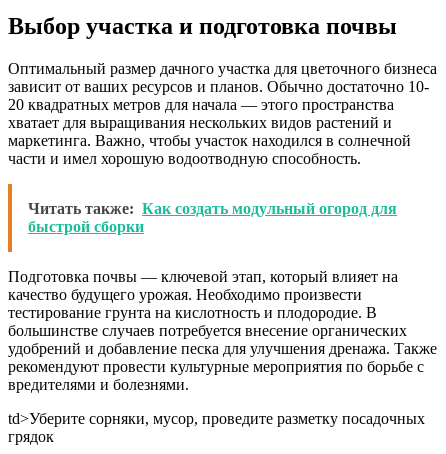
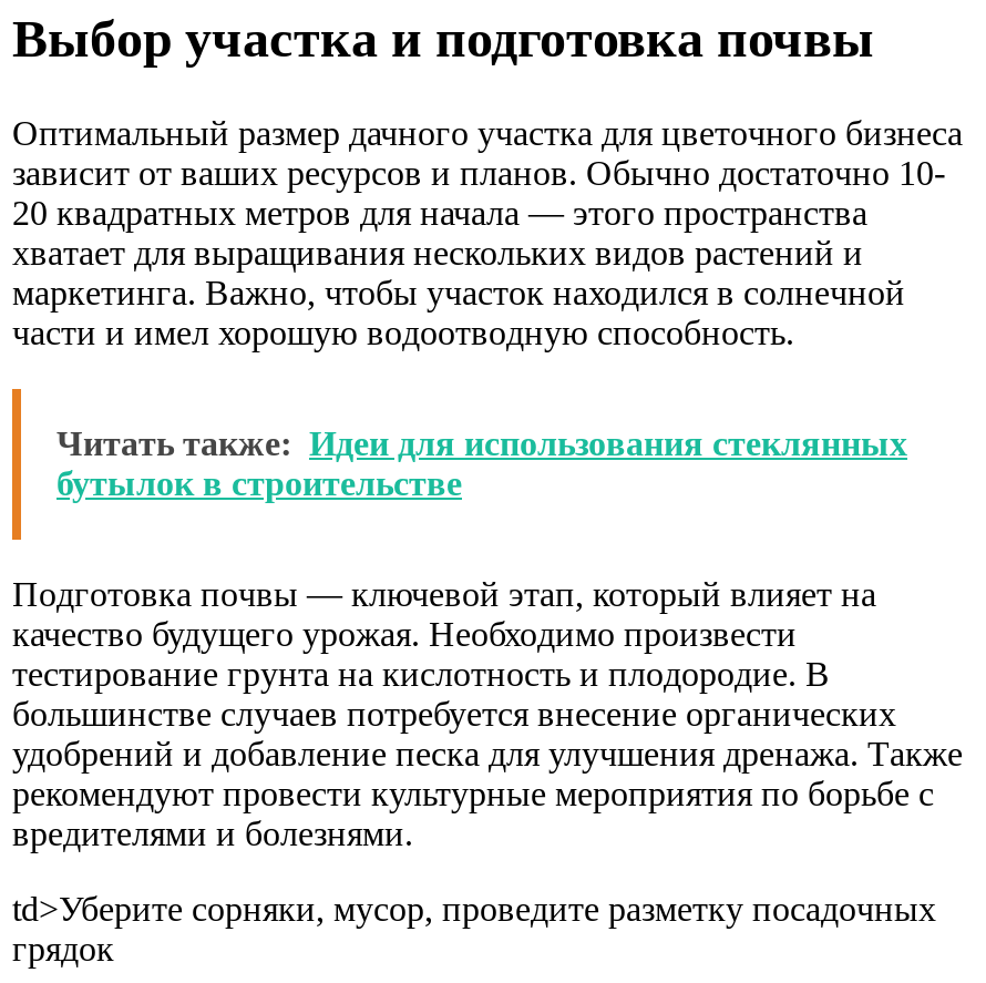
- Читать также: Как создать модульный огород для
- быстрой сборки
+ Читать также: Идеи для использования стеклянных
+ бутылок в строительстве
